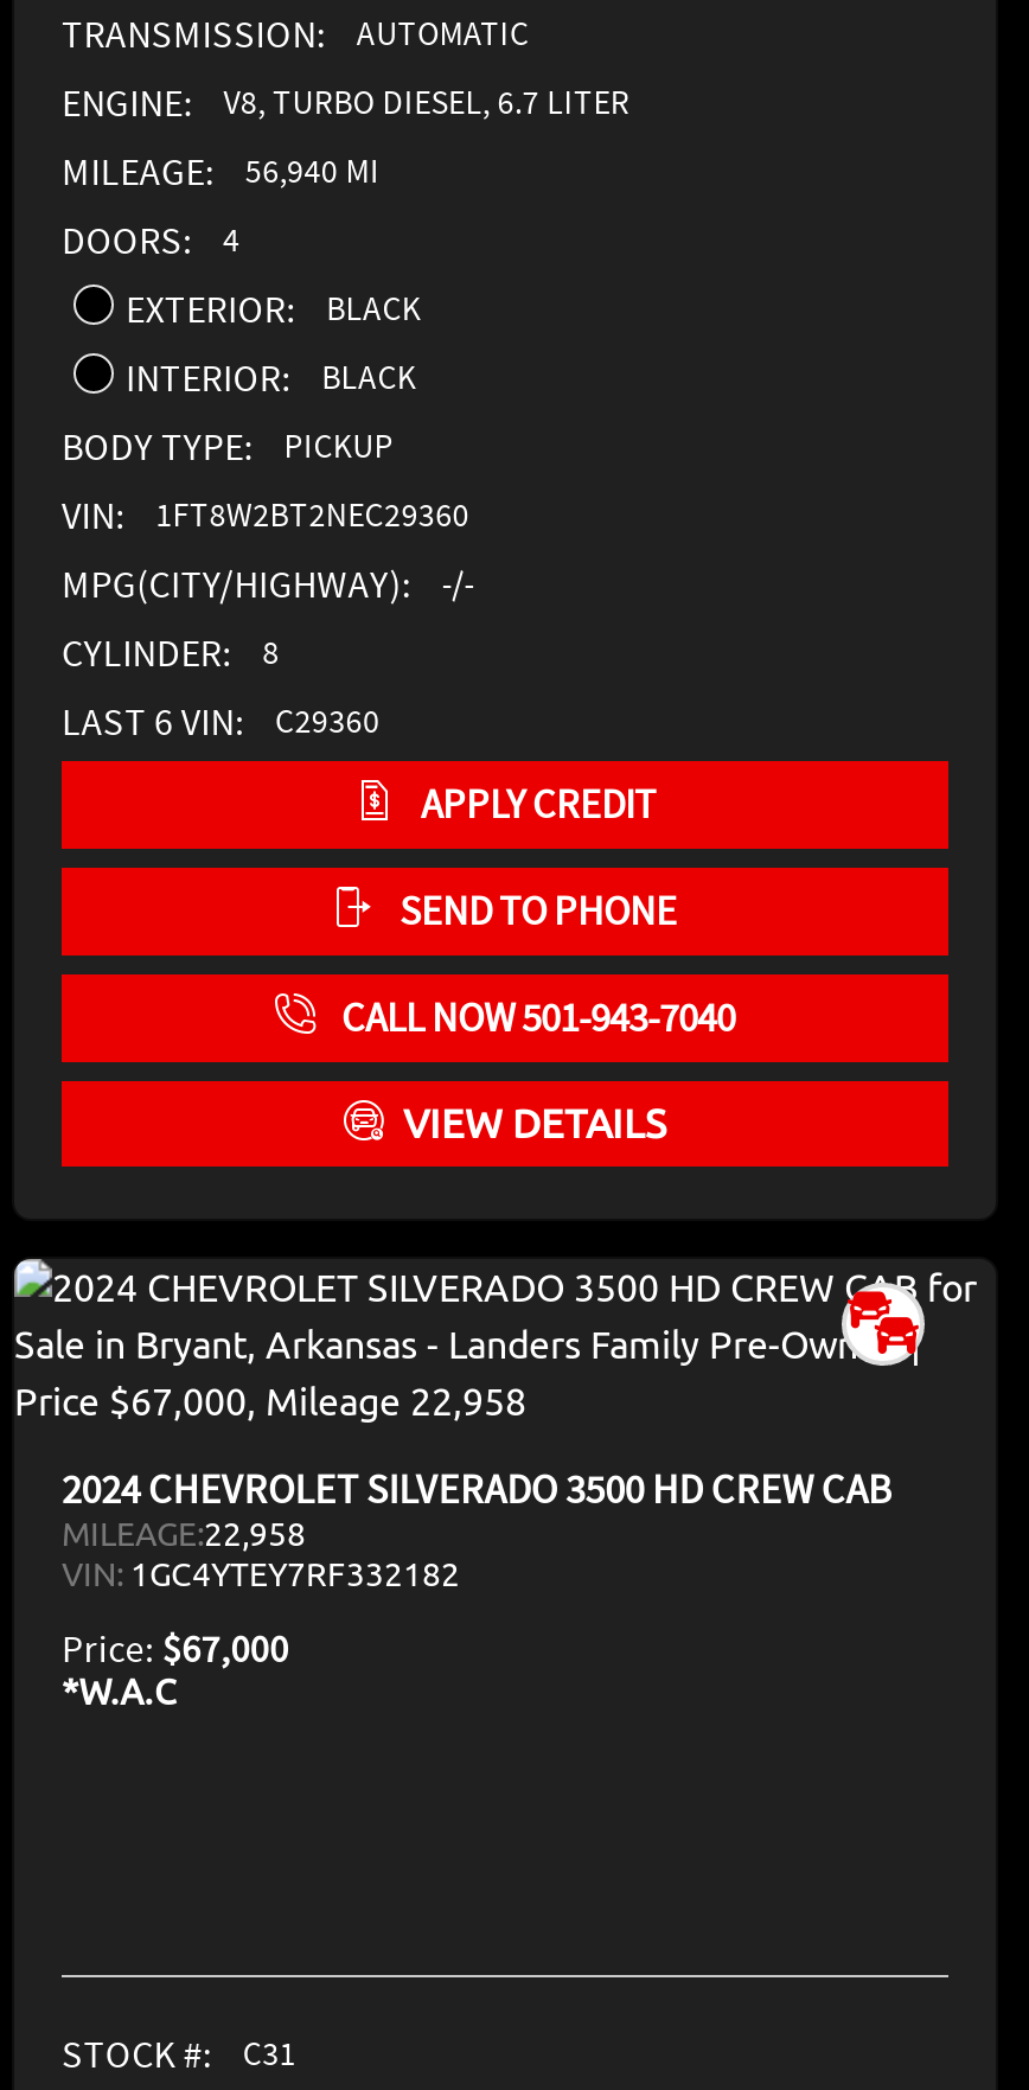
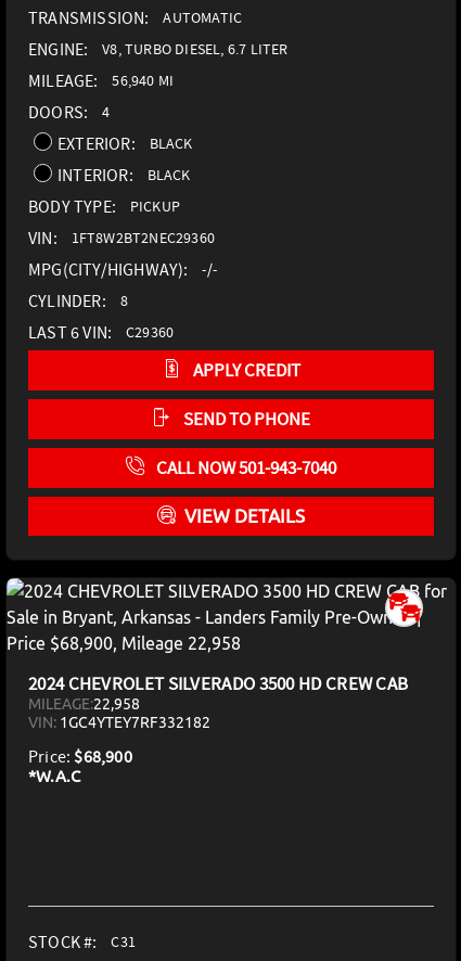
- Price: $67,000
+ Price: $68,900
